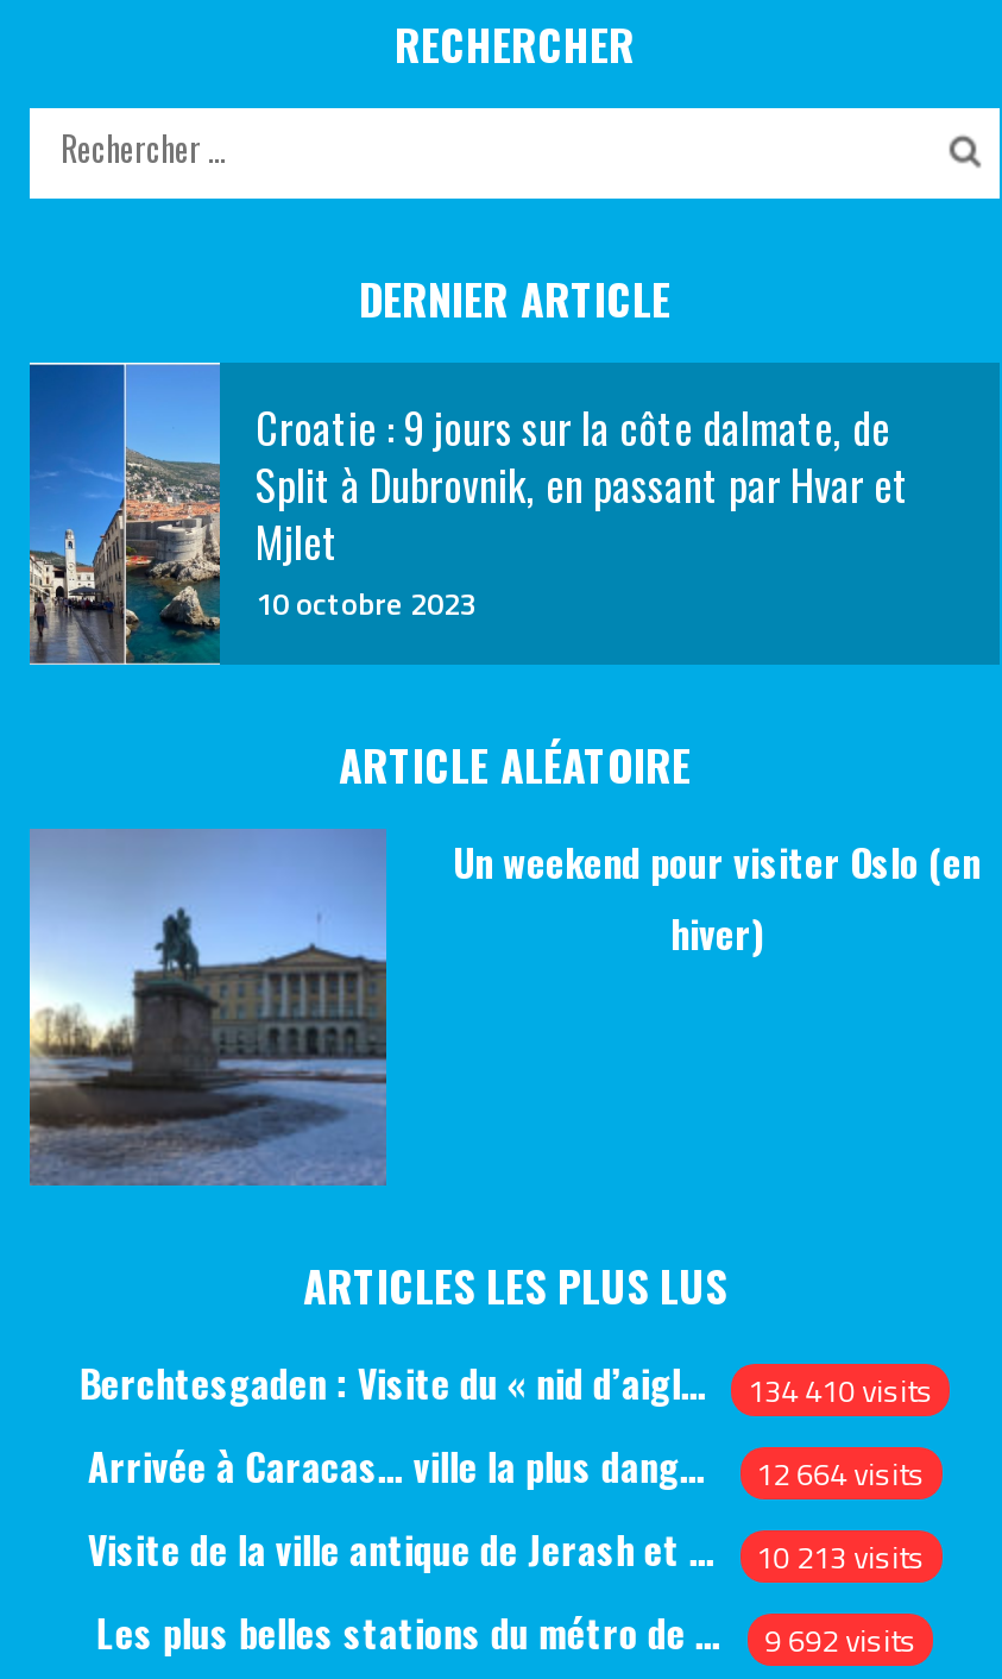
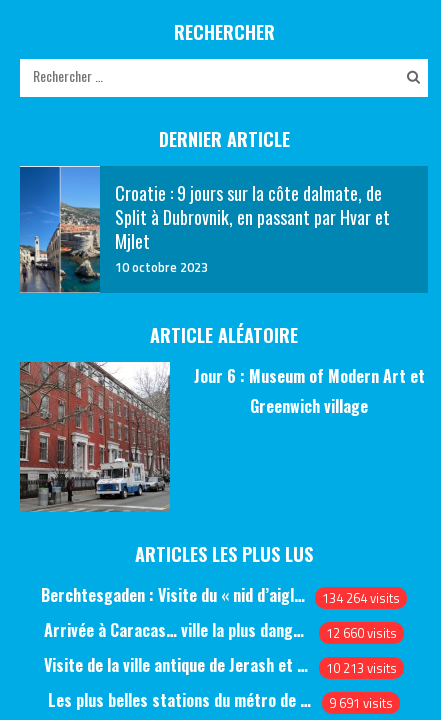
- [image]
- Un weekend pour visiter Oslo (en
- hiver)
+ [image]
+ Jour 6 : Museum of Modern Art et
+ Greenwich village

- 134 410 visits
+ 134 264 visits

- 12 664 visits
+ 12 660 visits

- 9 692 visits
+ 9 691 visits
